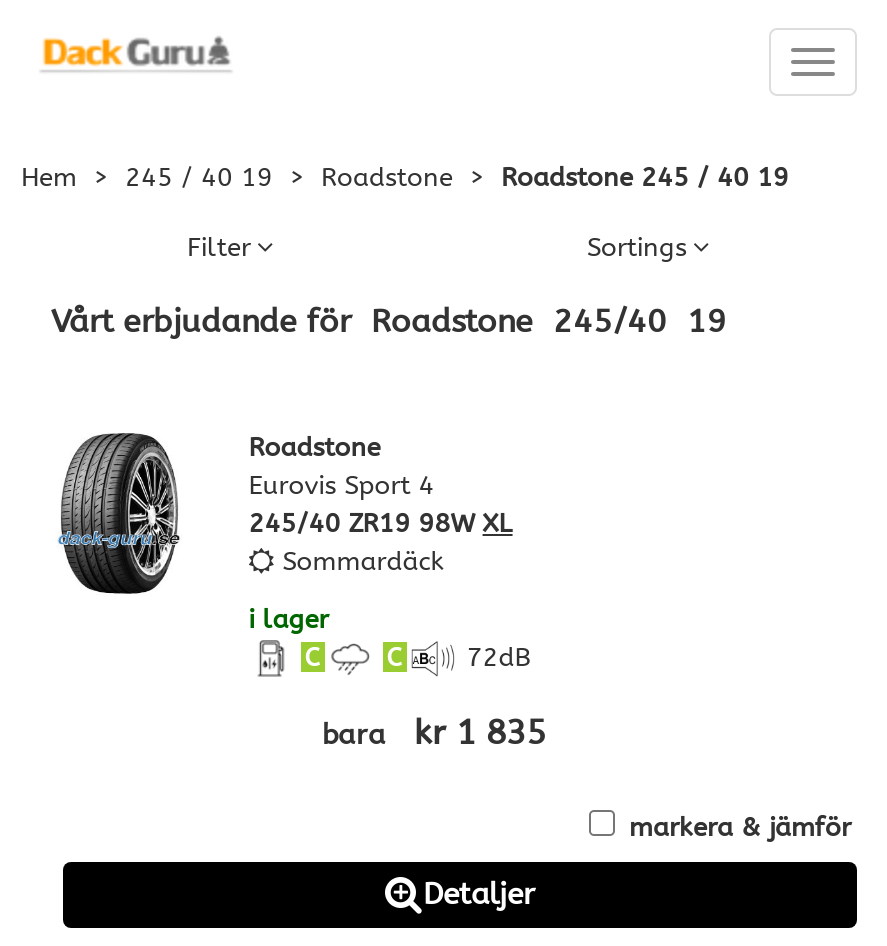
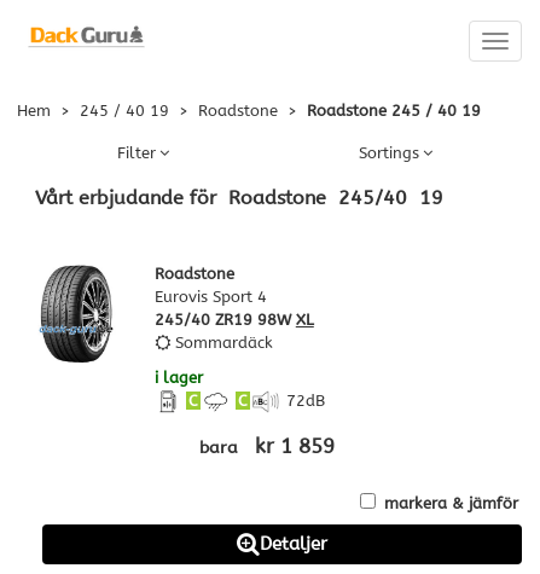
- bara kr 1 835
+ bara kr 1 859
